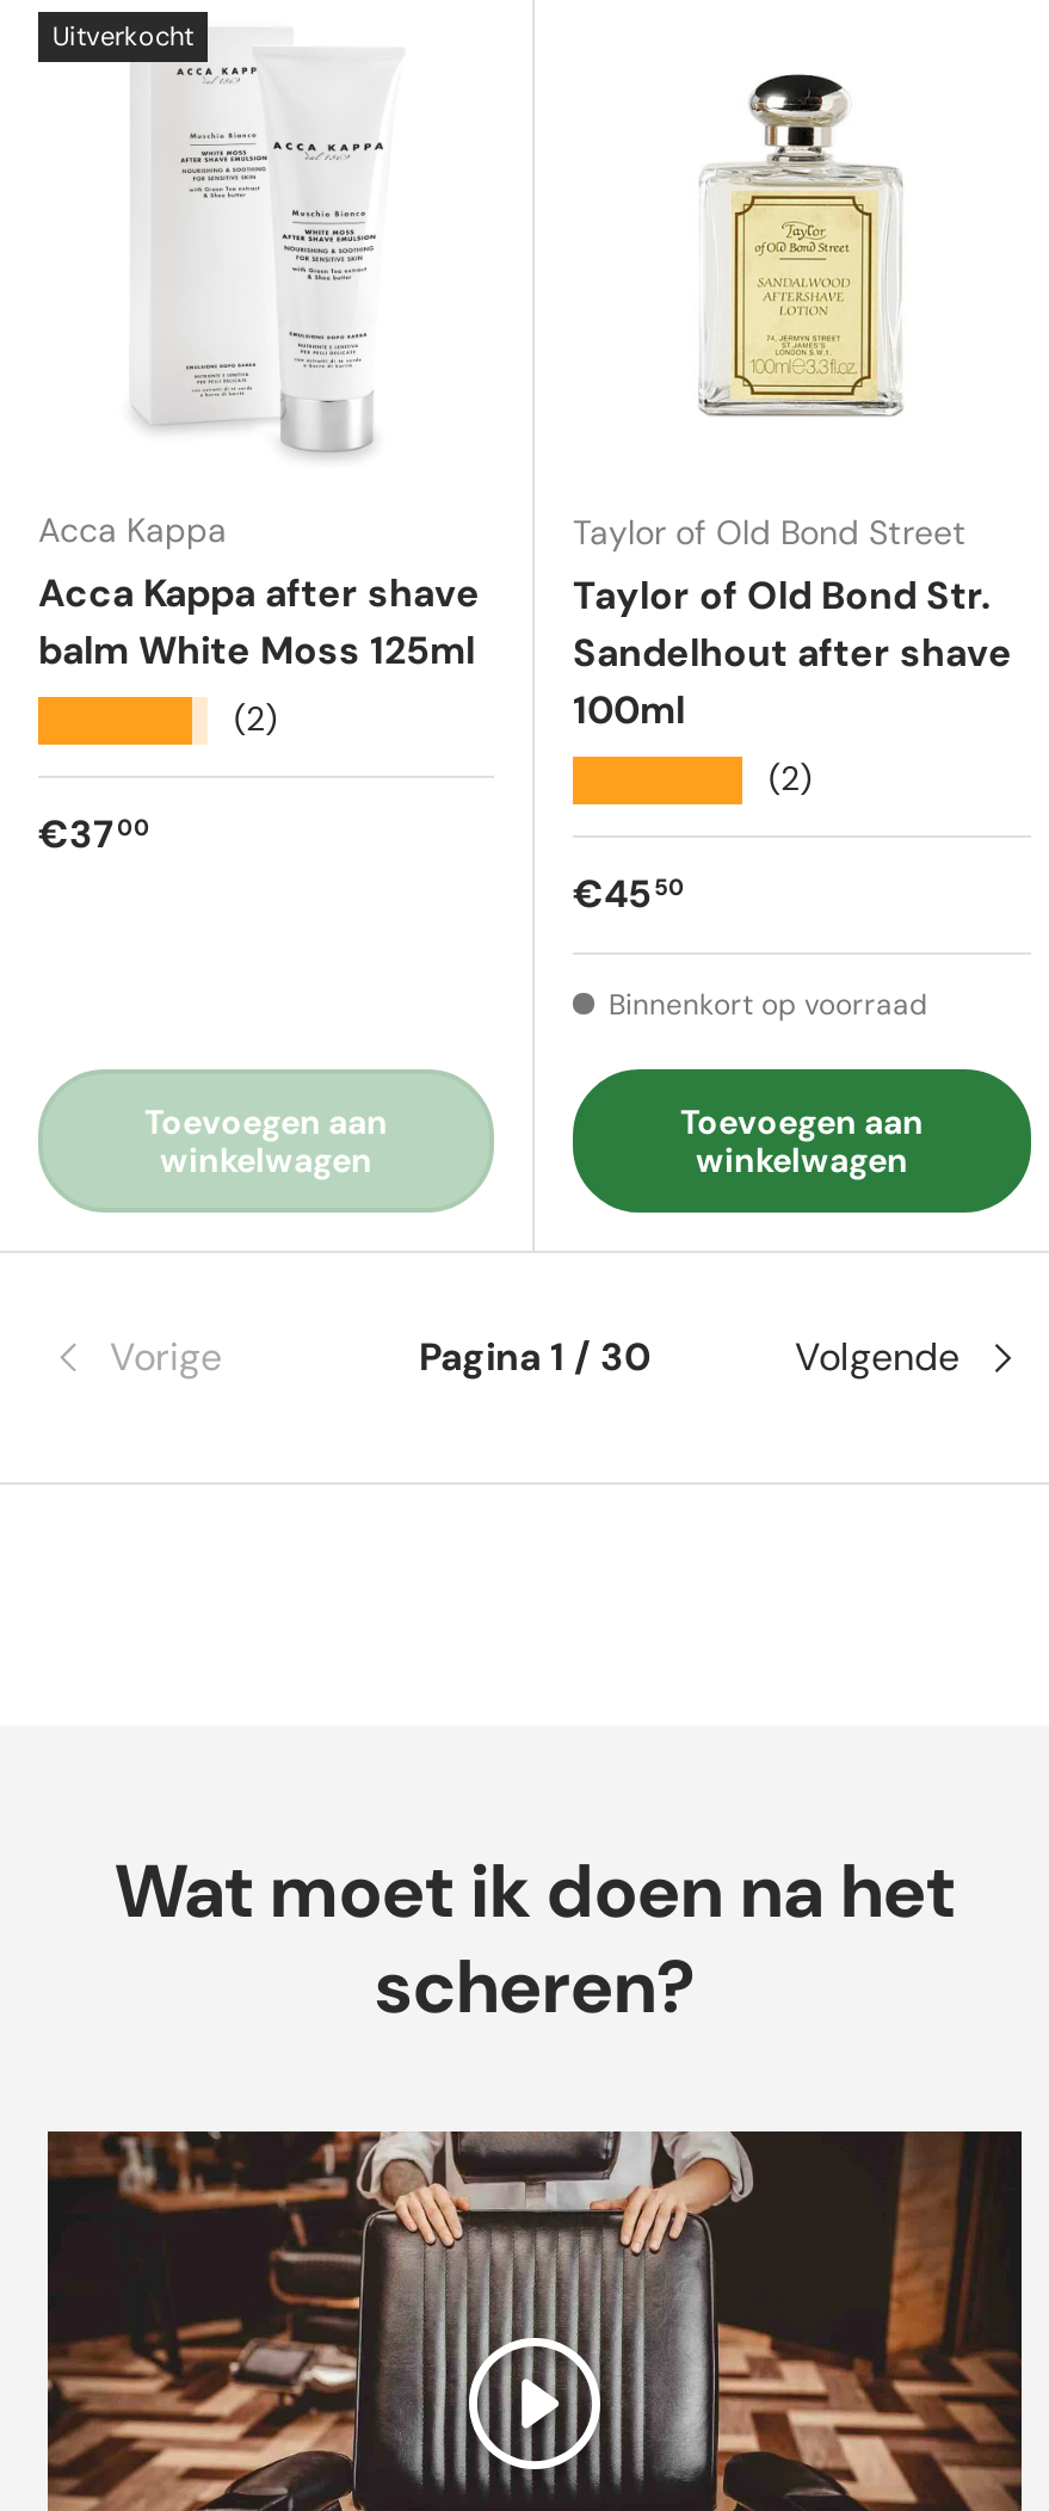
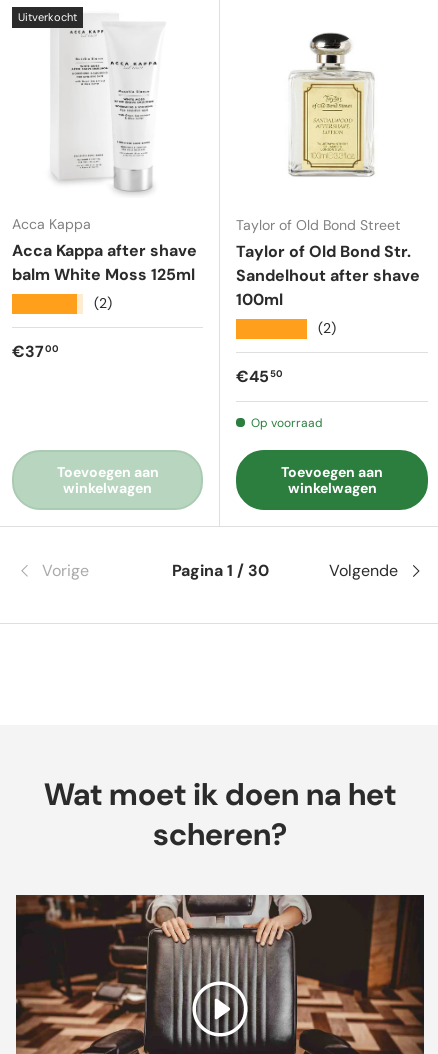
- Binnenkort op voorraad
+ Op voorraad
